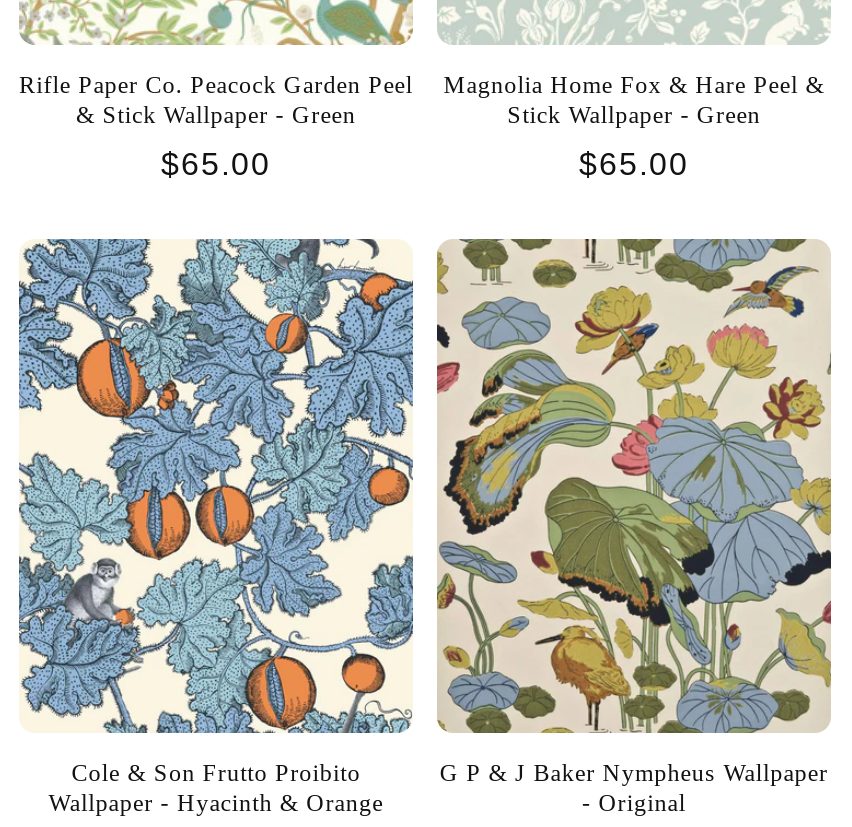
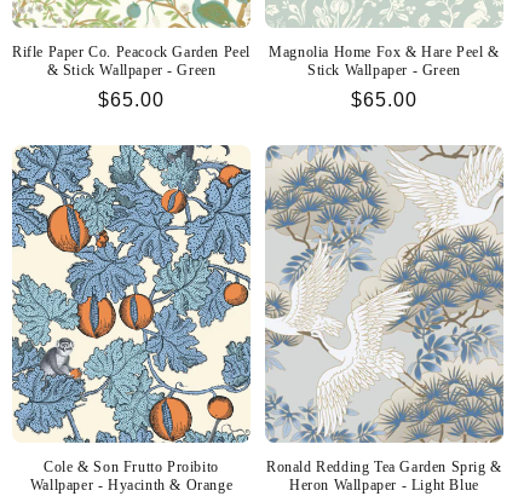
- [image]
- G P & J Baker Nympheus Wallpaper
- - Original
+ [image]
+ Ronald Redding Tea Garden Sprig &
+ Heron Wallpaper - Light Blue
